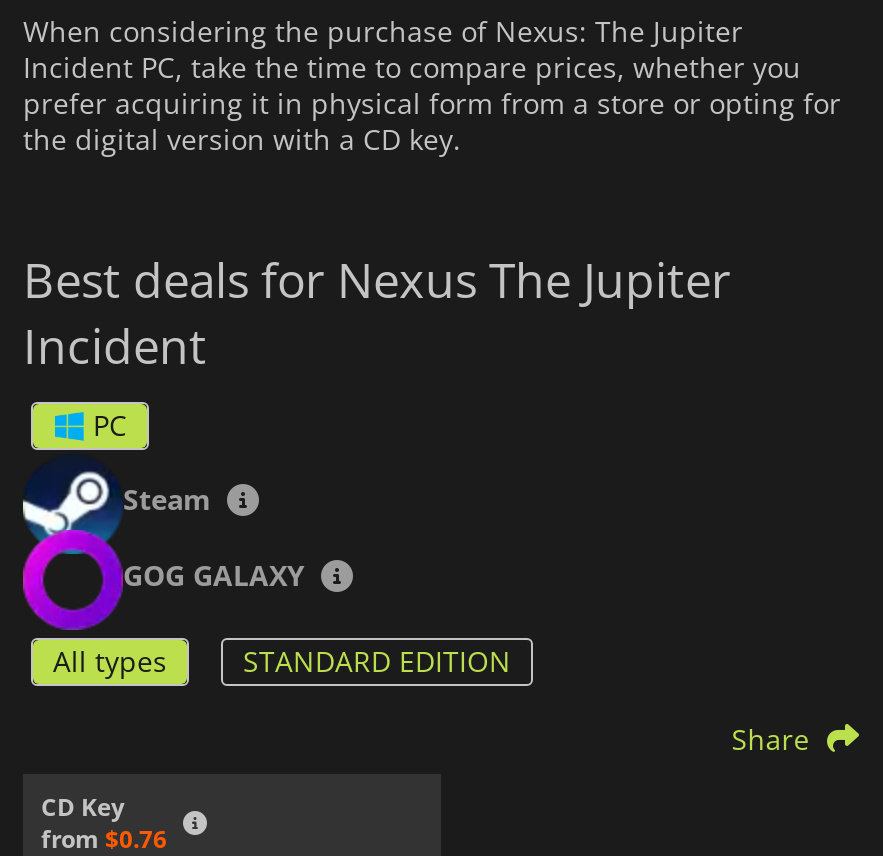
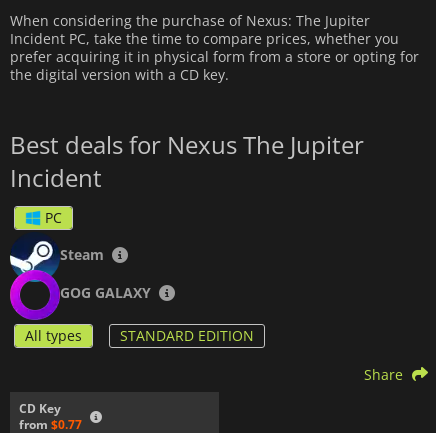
- from $0.76
+ from $0.77
